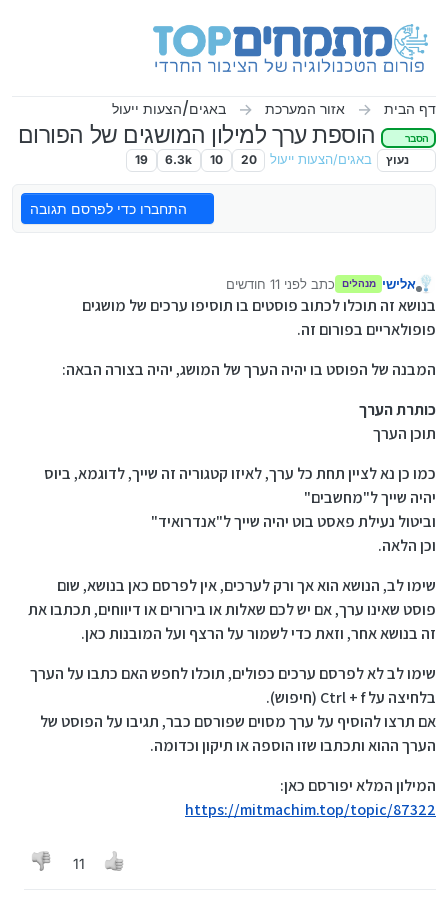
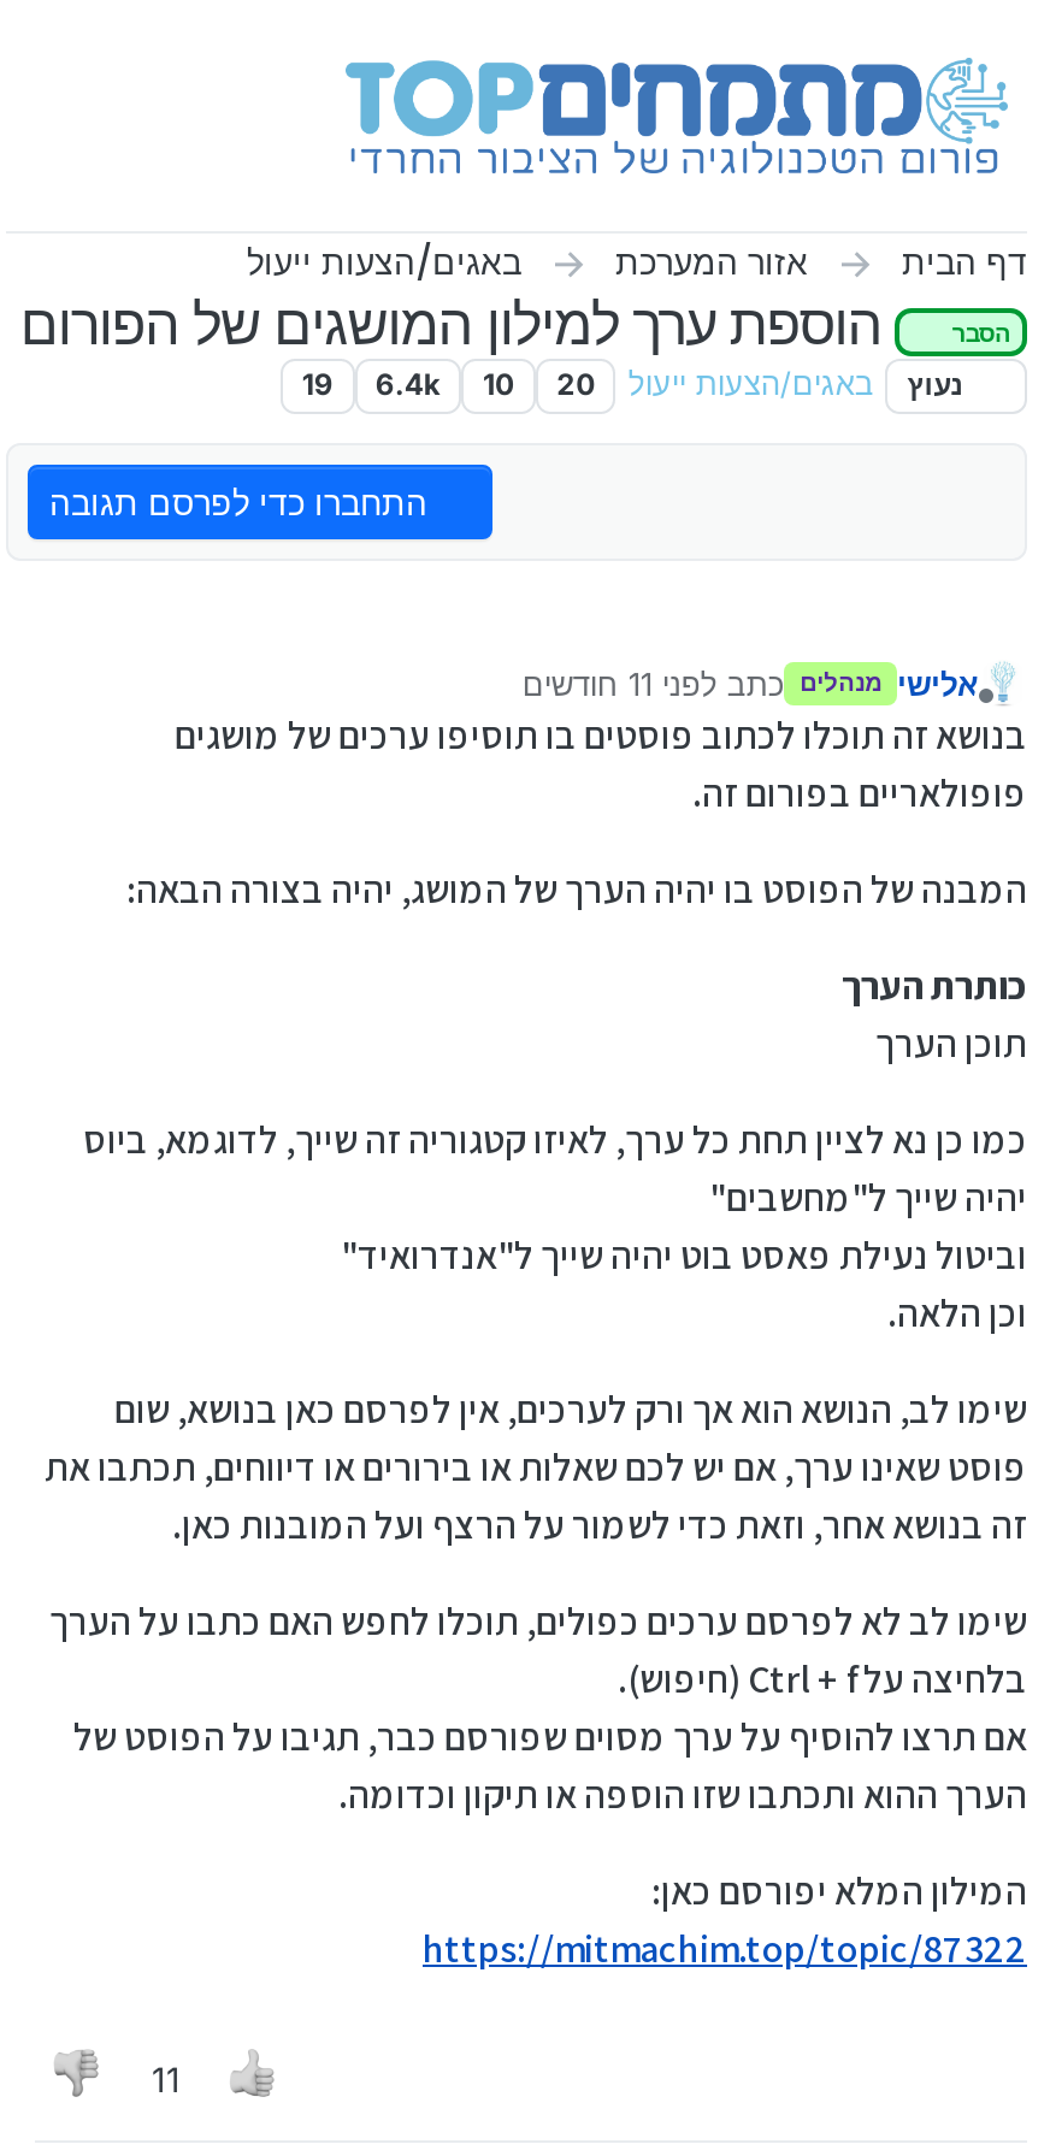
- נעוץ באגים/הצעות ייעול 20 10 6.3k 19
+ נעוץ באגים/הצעות ייעול 20 10 6.4k 19
